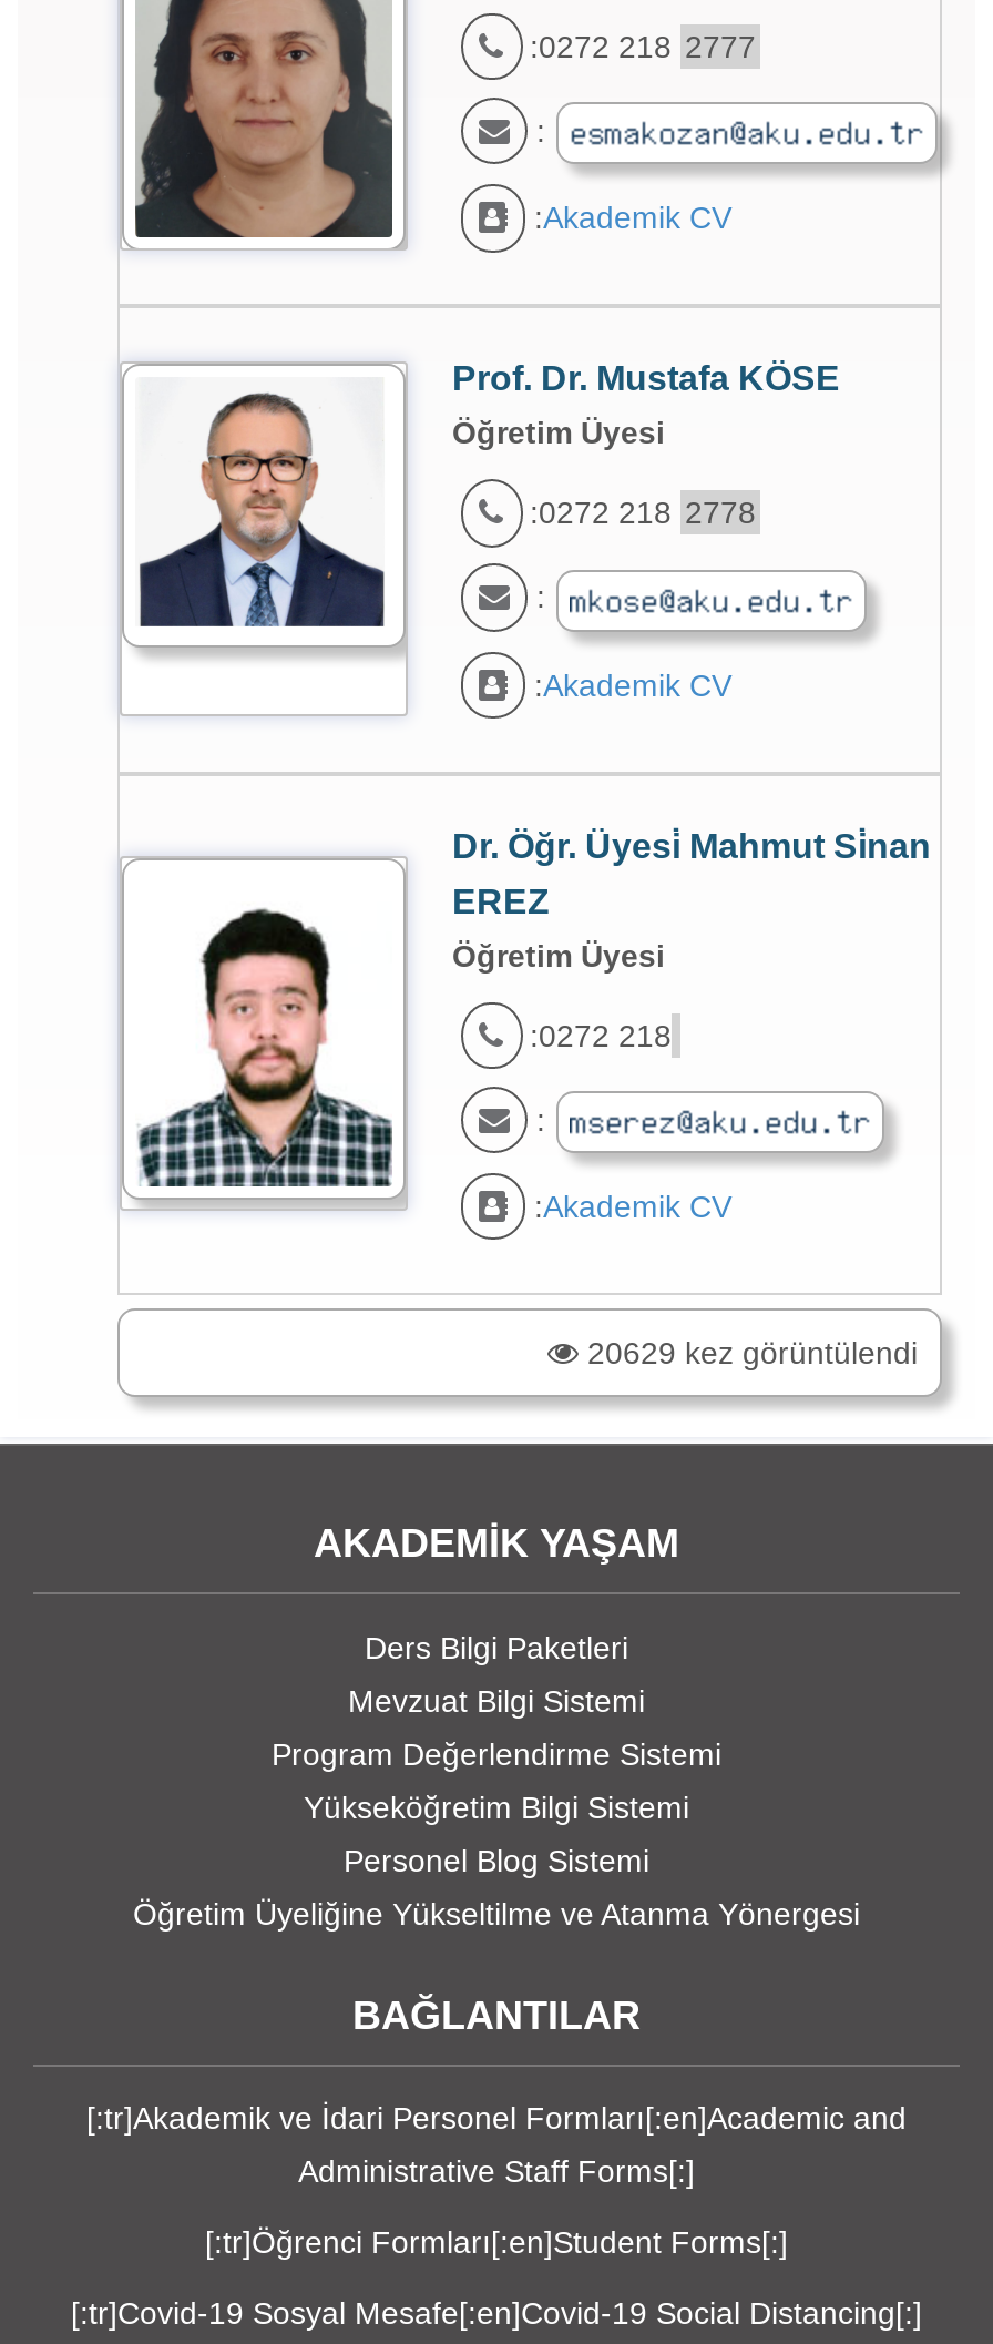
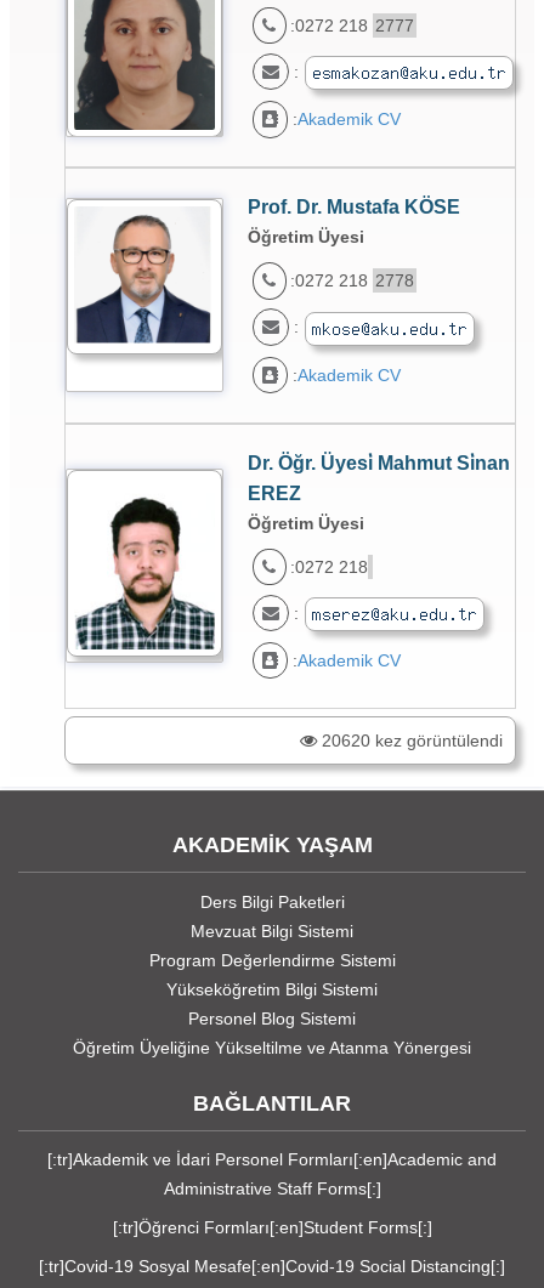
- 20629 kez görüntülendi
+ 20620 kez görüntülendi
